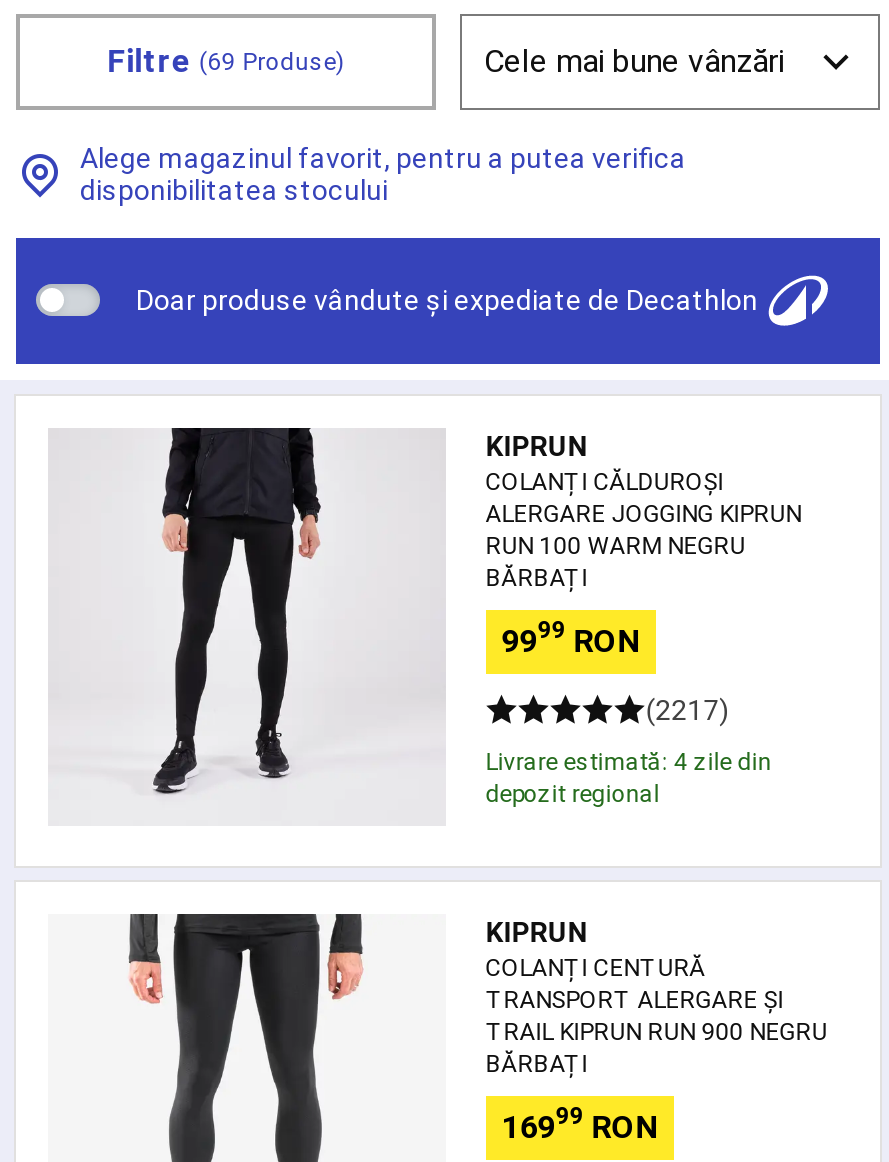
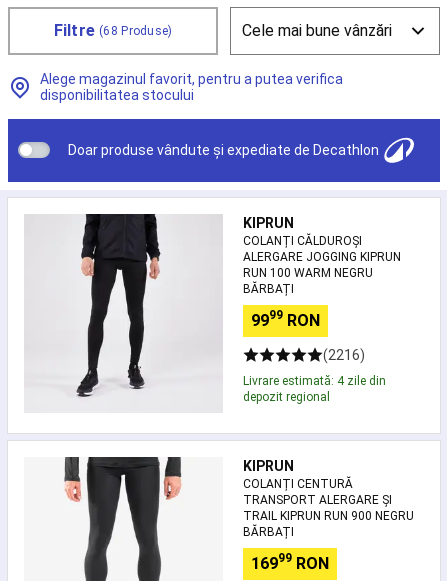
- Filtre (69 Produse)
+ Filtre (68 Produse)

- (2217)
+ (2216)
